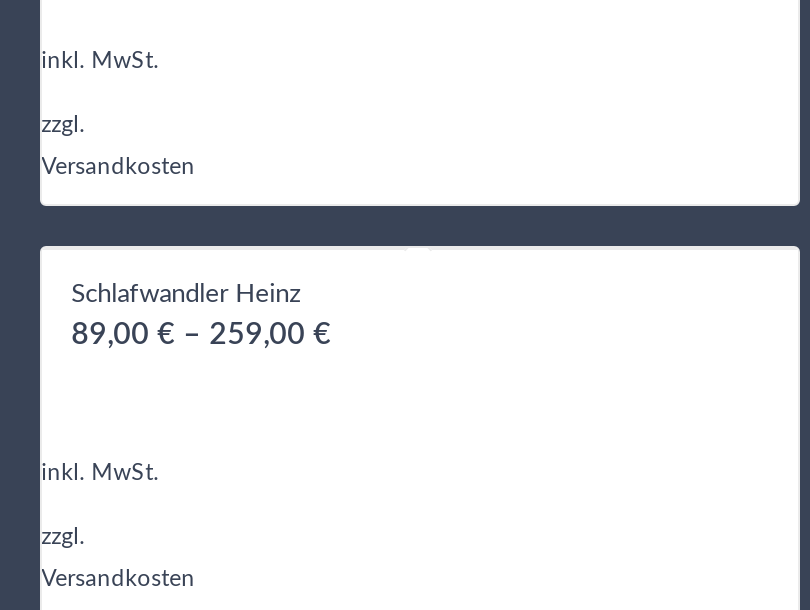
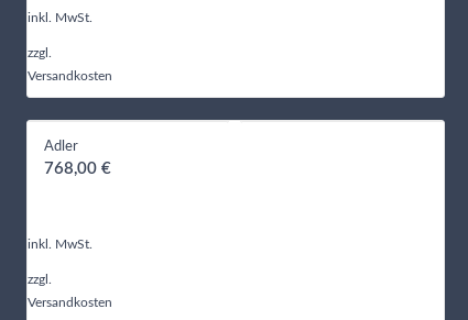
- Schlafwandler Heinz
- 89,00 €– 259,00 €
+ Adler
+ 768,00 €
